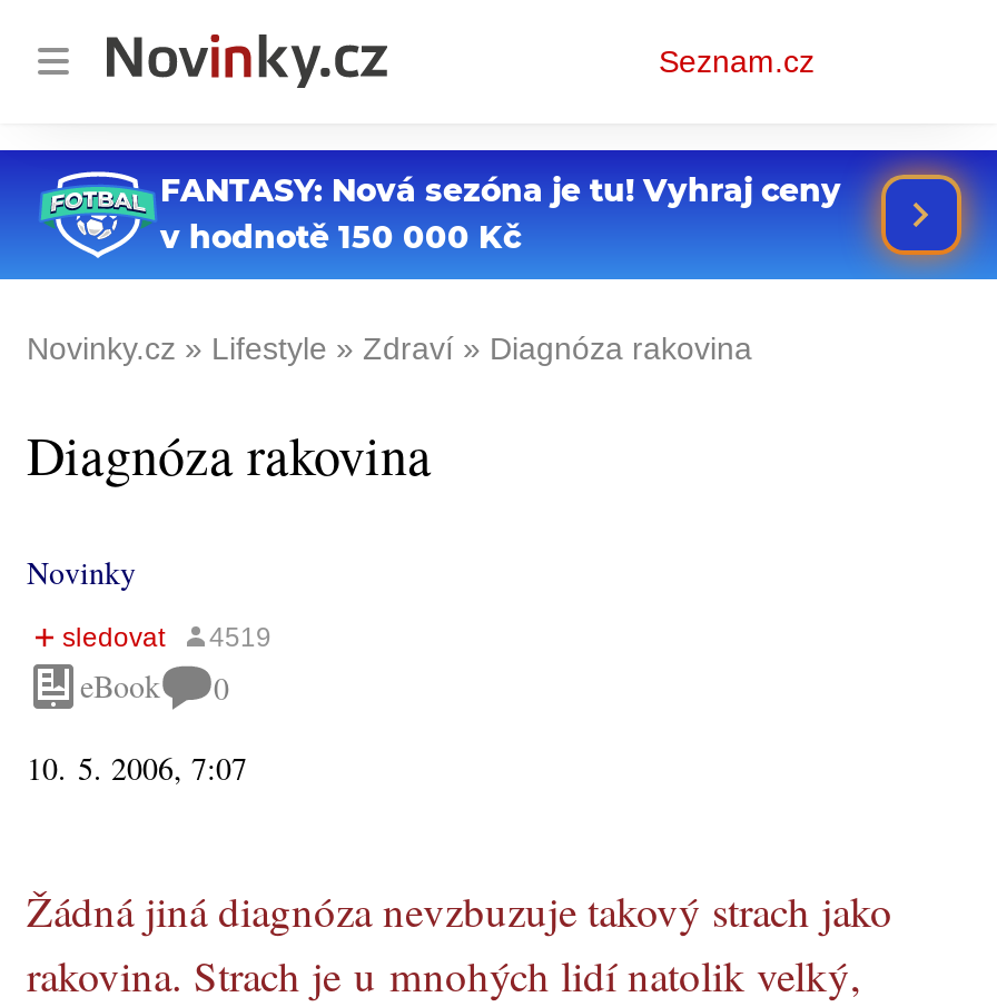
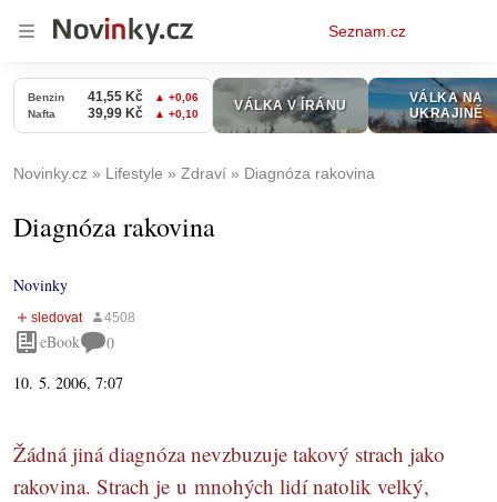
- [image]
+ [image]
